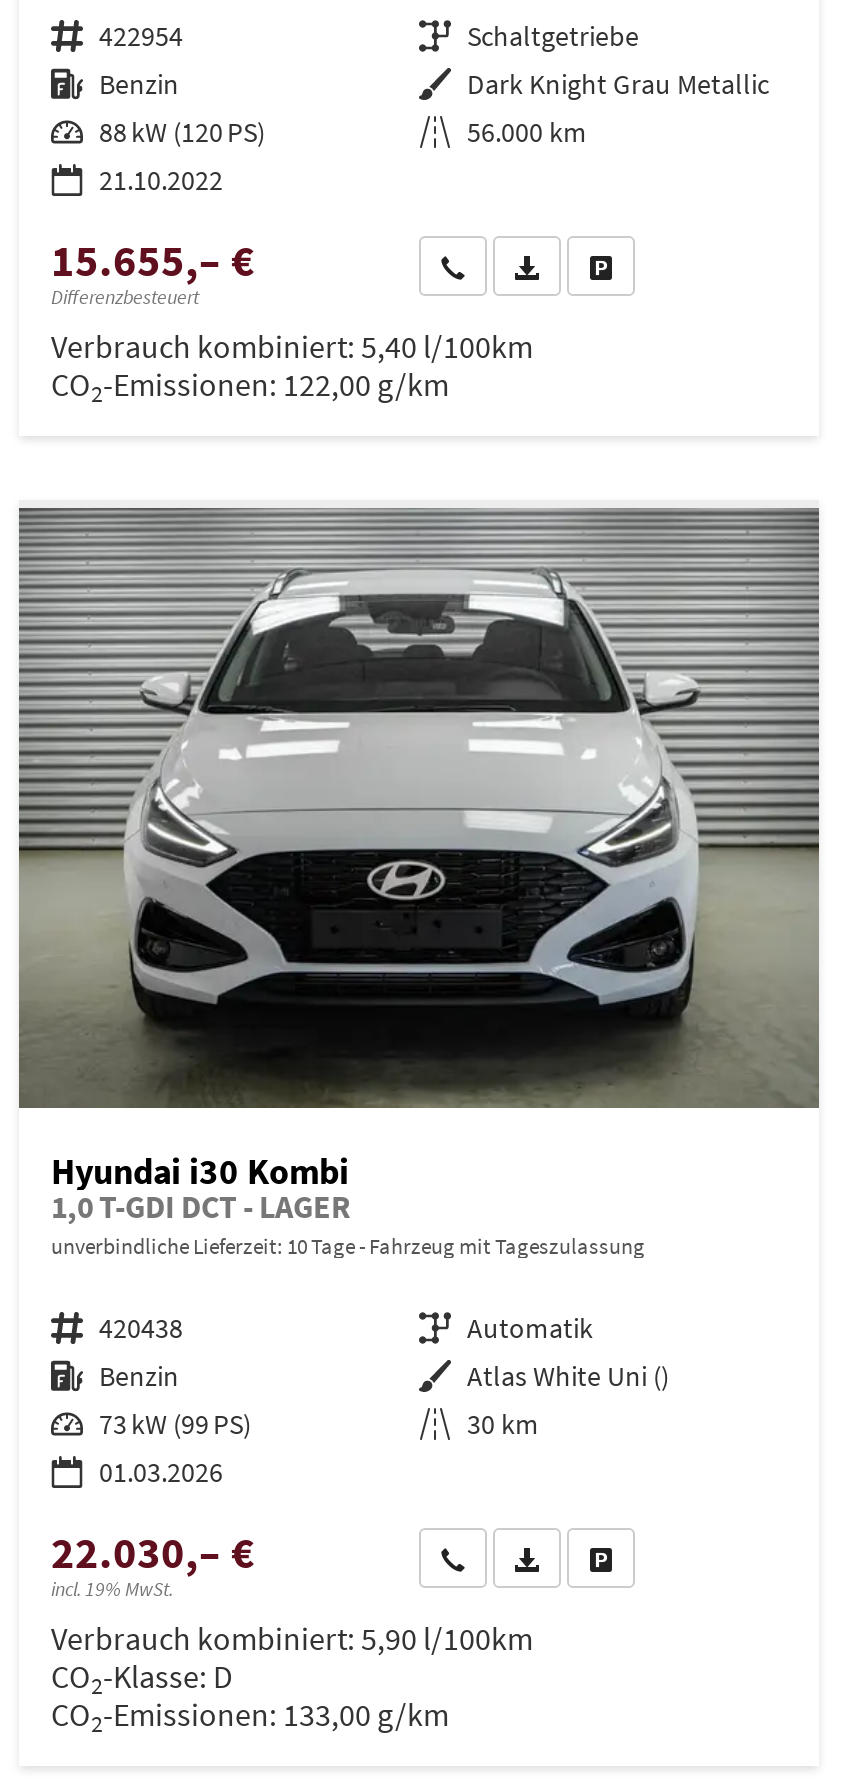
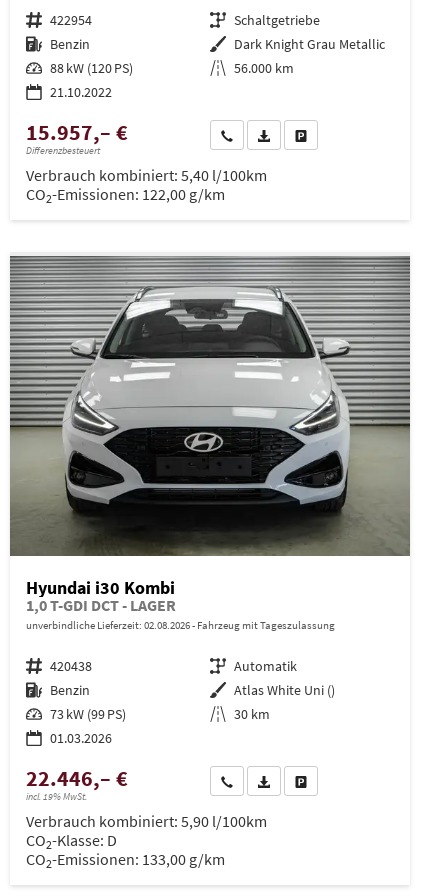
- 15.655,– €
+ 15.957,– €

- unverbindliche Lieferzeit: 10 Tage Fahrzeug mit Tageszulassung
+ unverbindliche Lieferzeit: 02.08.2026 Fahrzeug mit Tageszulassung

- 22.030,– €
+ 22.446,– €
